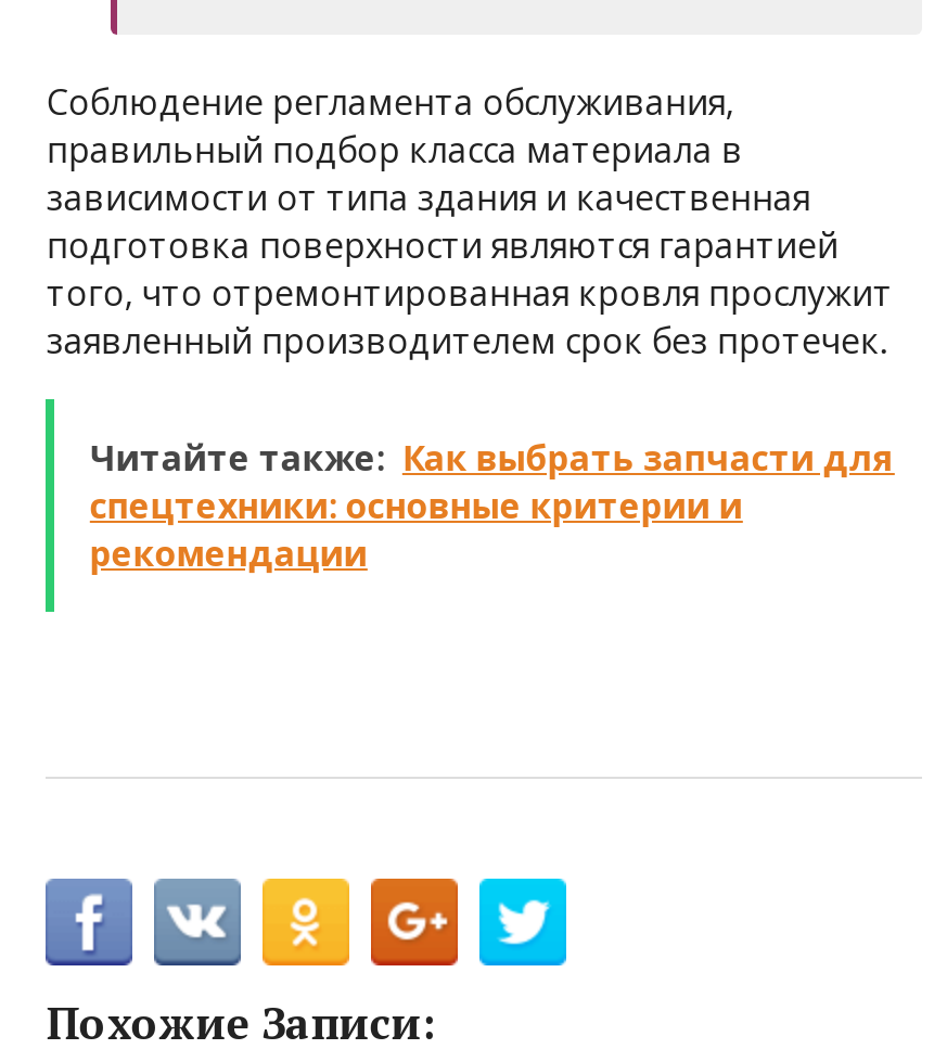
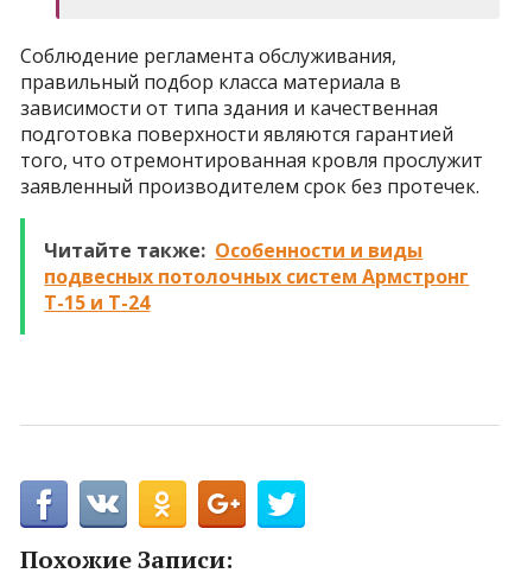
- Читайте также: Как выбрать запчасти для
- спецтехники: основные критерии и
- рекомендации
+ Читайте также: Особенности и виды
+ подвесных потолочных систем Армстронг
+ Т-15 и Т-24
